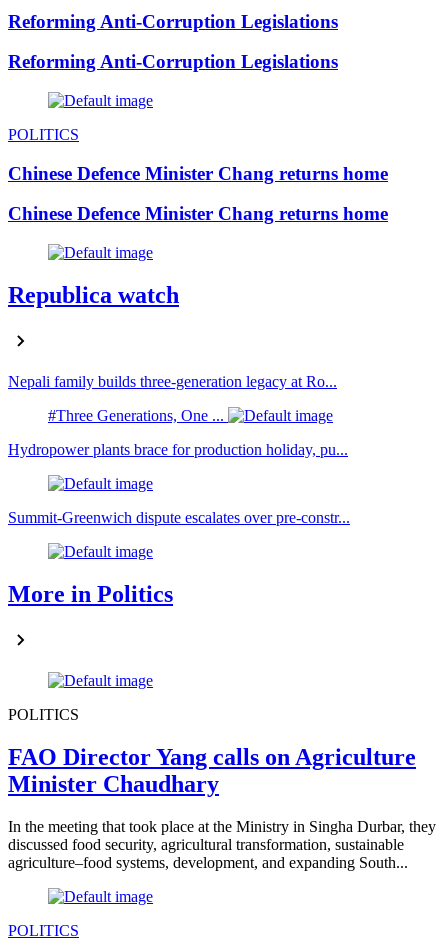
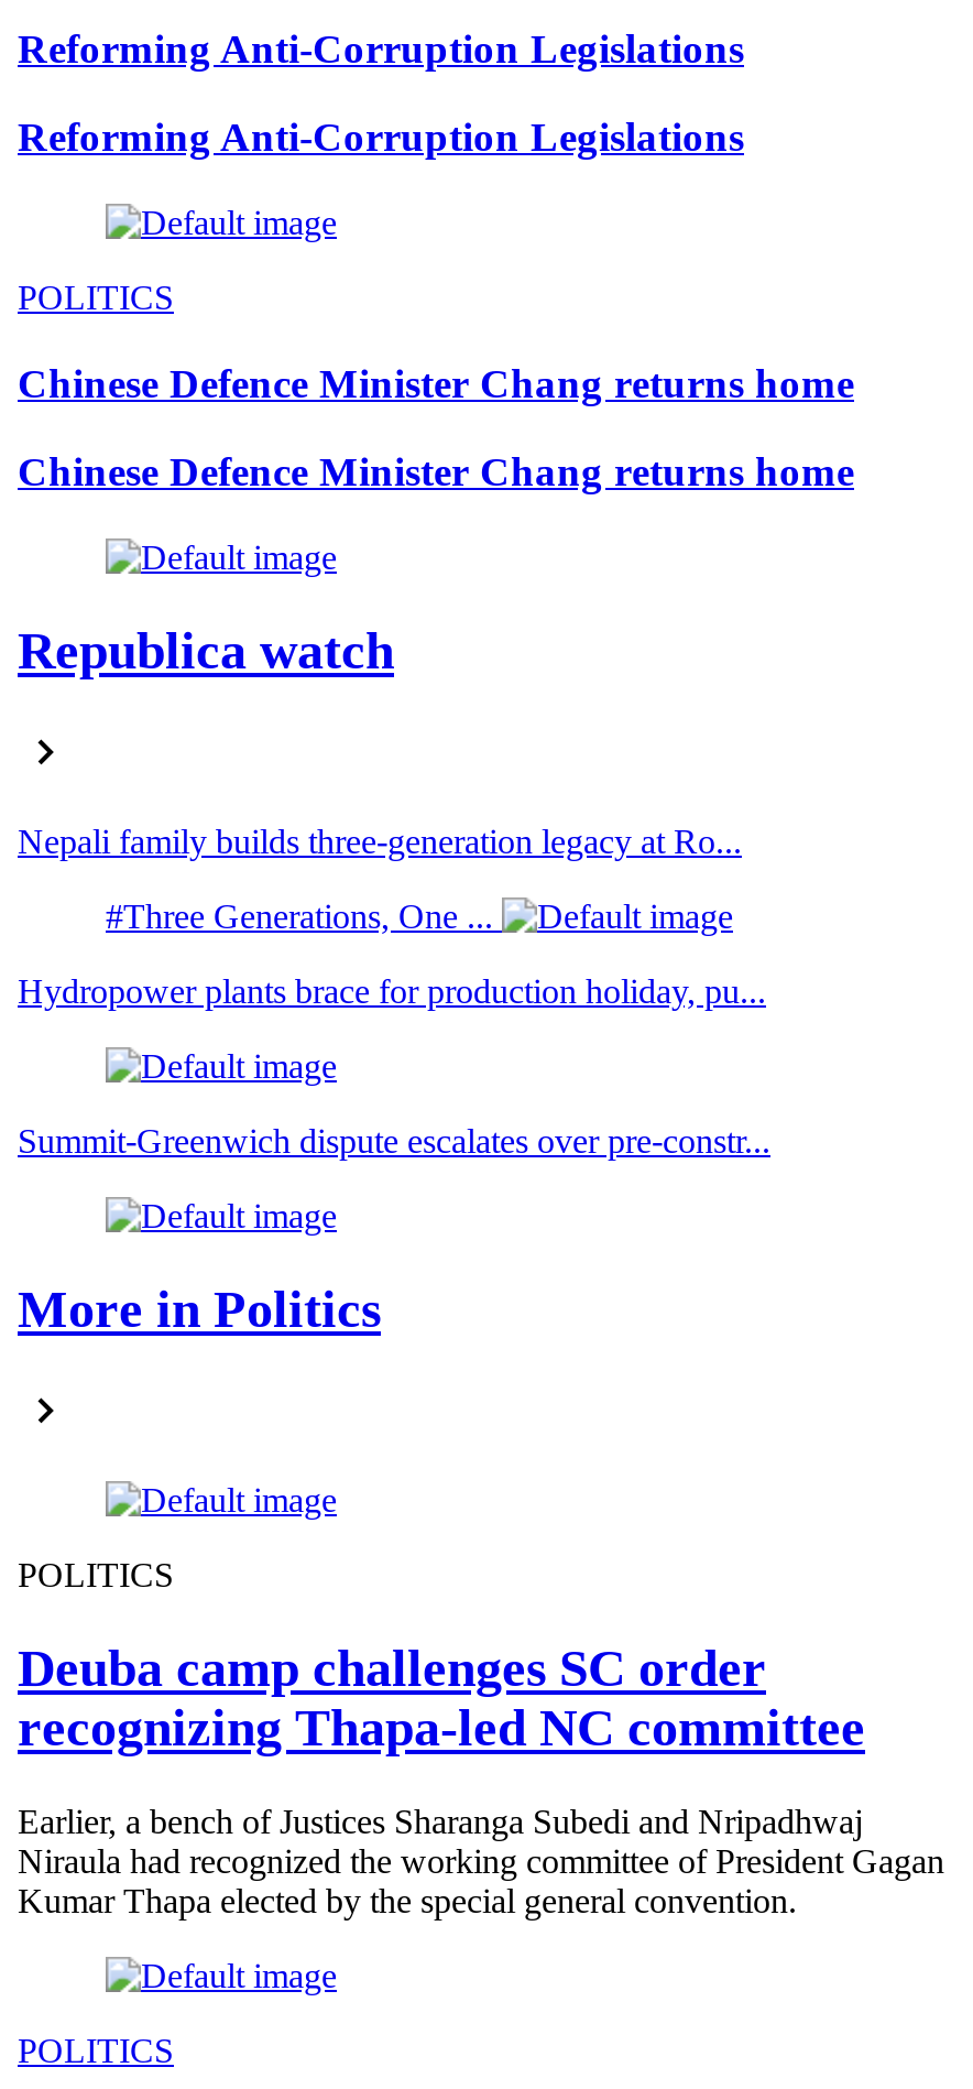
- FAO Director Yang calls on Agriculture
- Minister Chaudhary
+ Deuba camp challenges SC order
+ recognizing Thapa-led NC committee

- In the meeting that took place at the Ministry in Singha Durbar, they
- discussed food security, agricultural transformation, sustainable
- agriculture–food systems, development, and expanding South...
+ Earlier, a bench of Justices Sharanga Subedi and Nripadhwaj
+ Niraula had recognized the working committee of President Gagan
+ Kumar Thapa elected by the special general convention.
